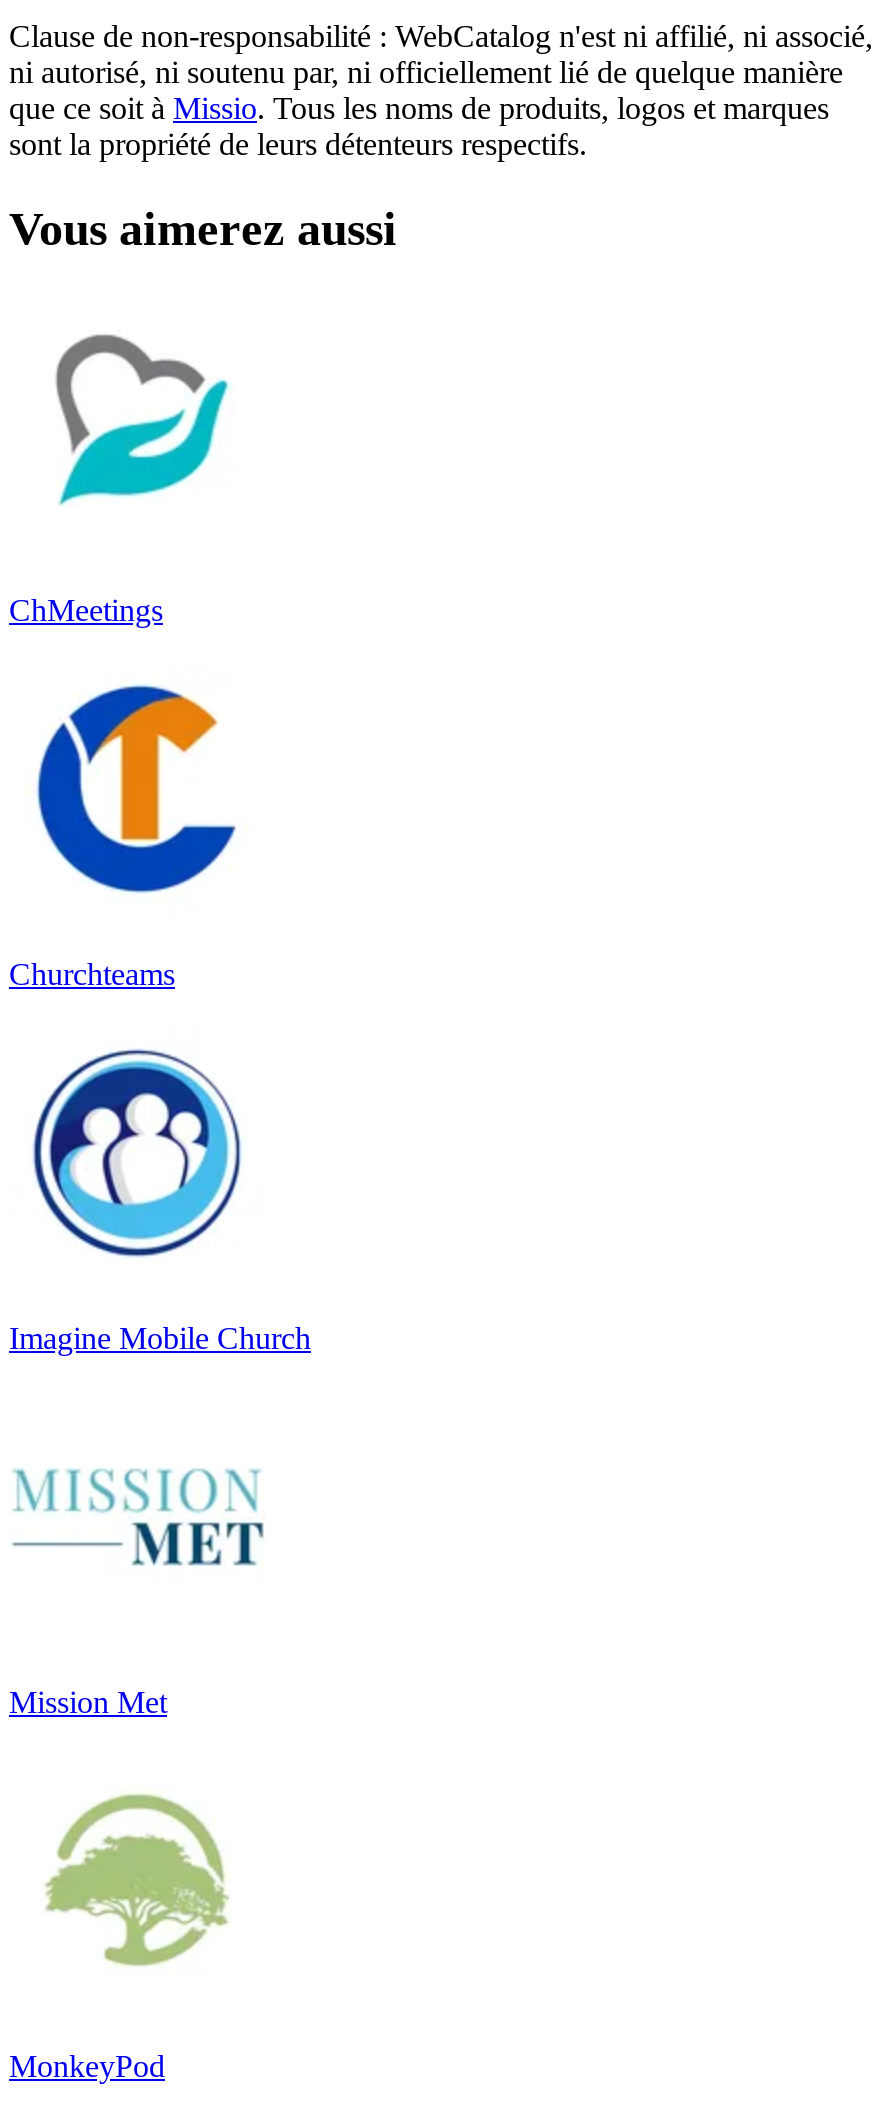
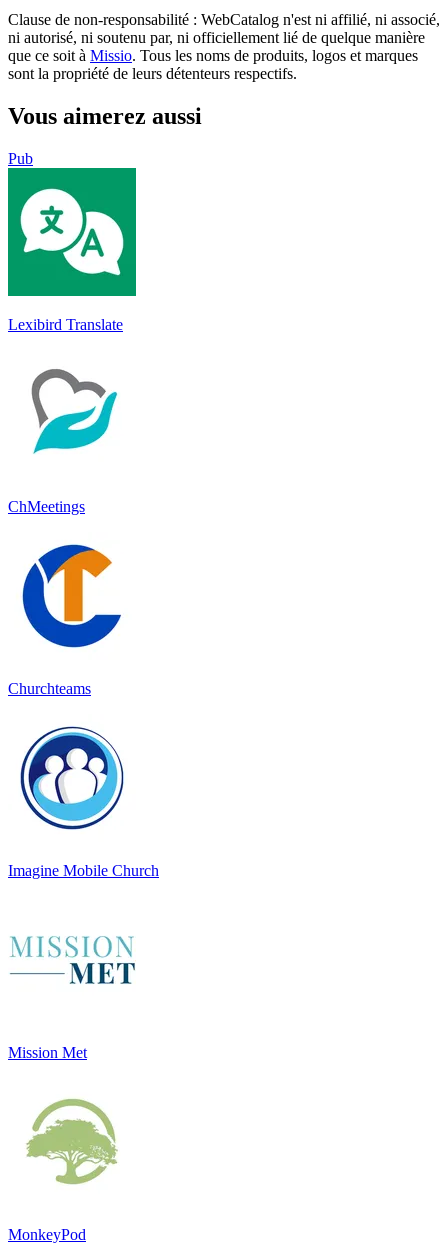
+ [image]
+ Lexibird Translate

+ Pub
